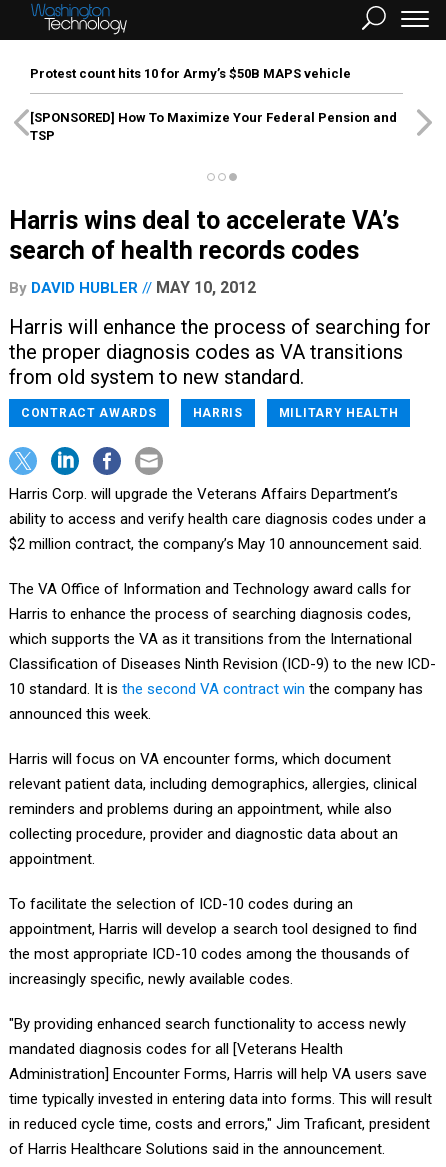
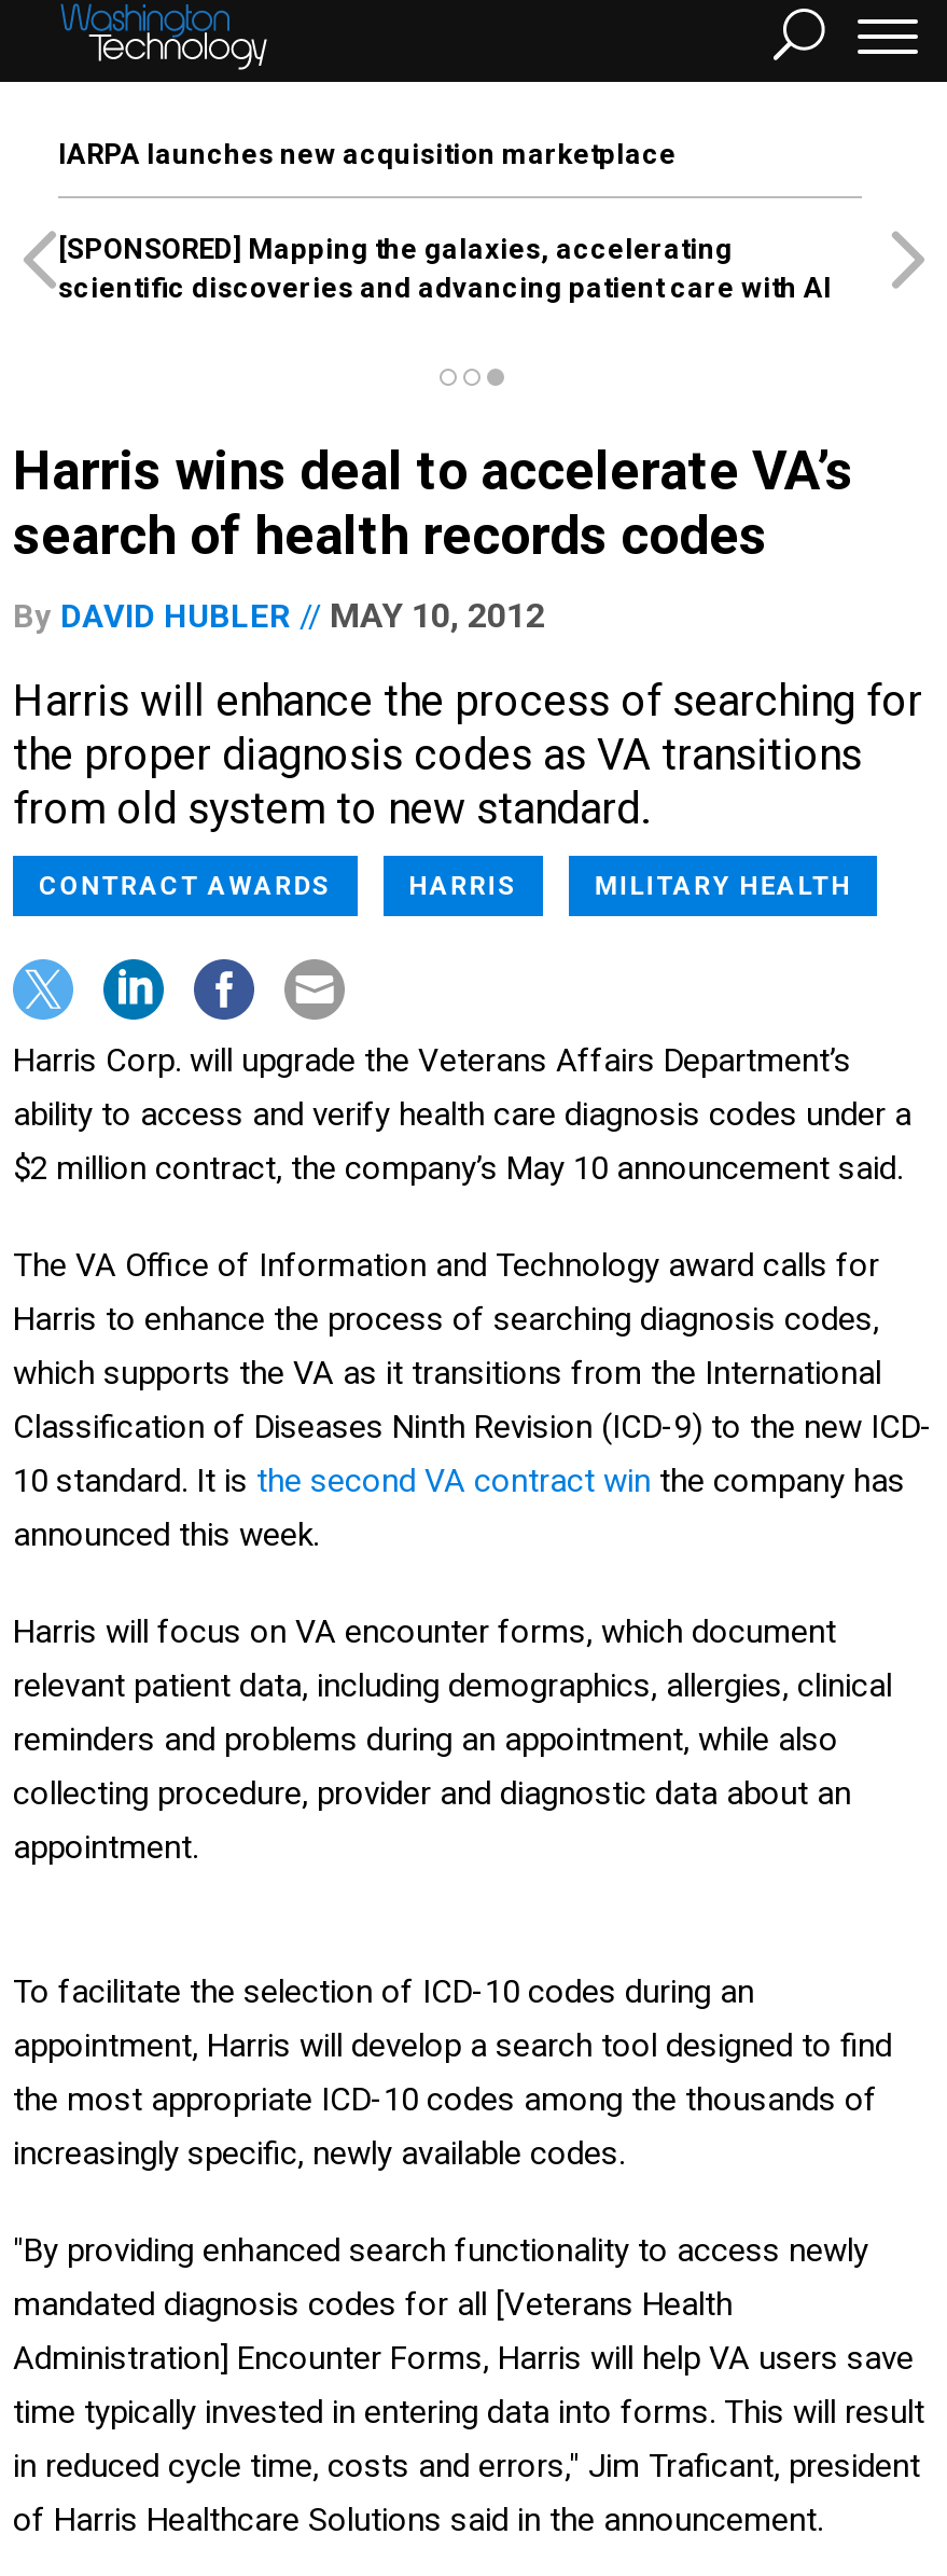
- Protest count hits 10 for Army’s $50B MAPS vehicle
+ IARPA launches new acquisition marketplace

- [SPONSORED] How To Maximize Your Federal Pension and
- TSP
+ [SPONSORED] Mapping the galaxies, accelerating
+ scientific discoveries and advancing patient care with AI
